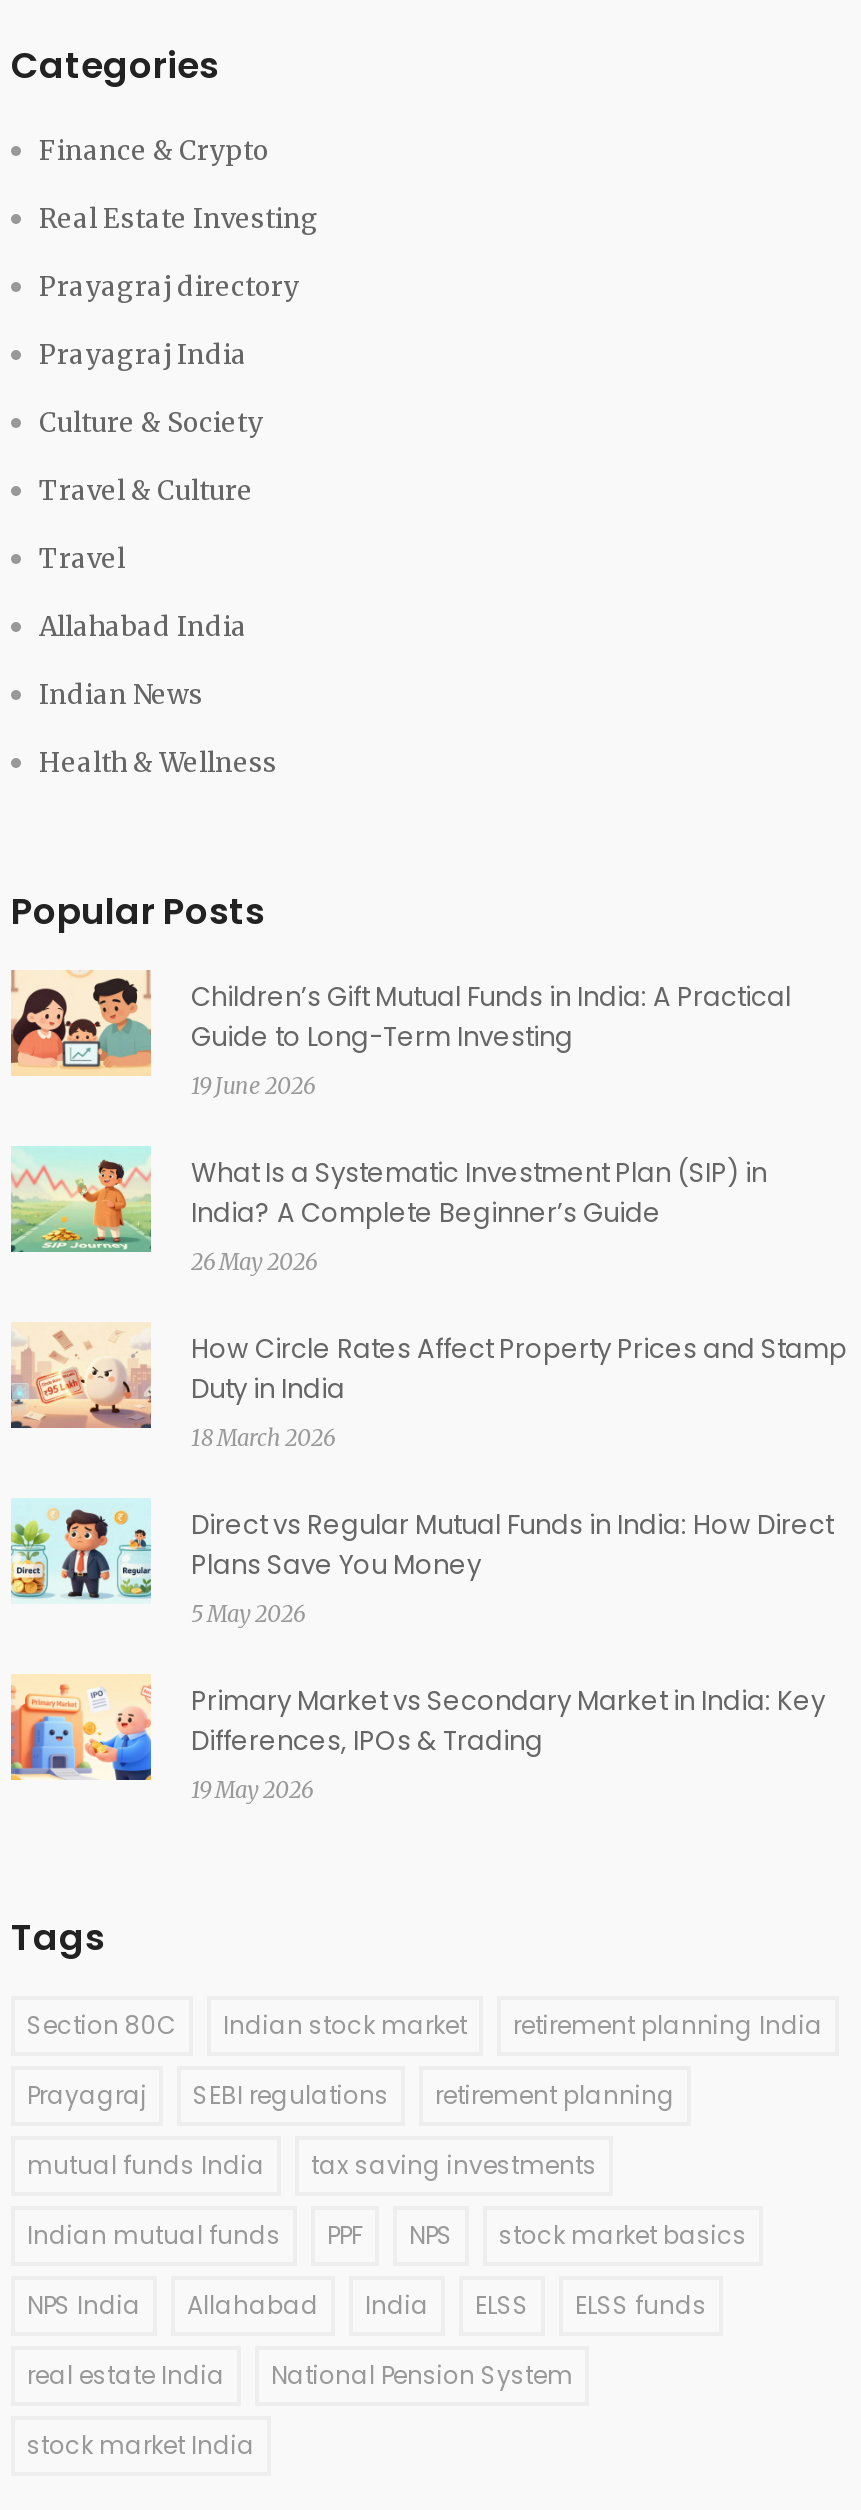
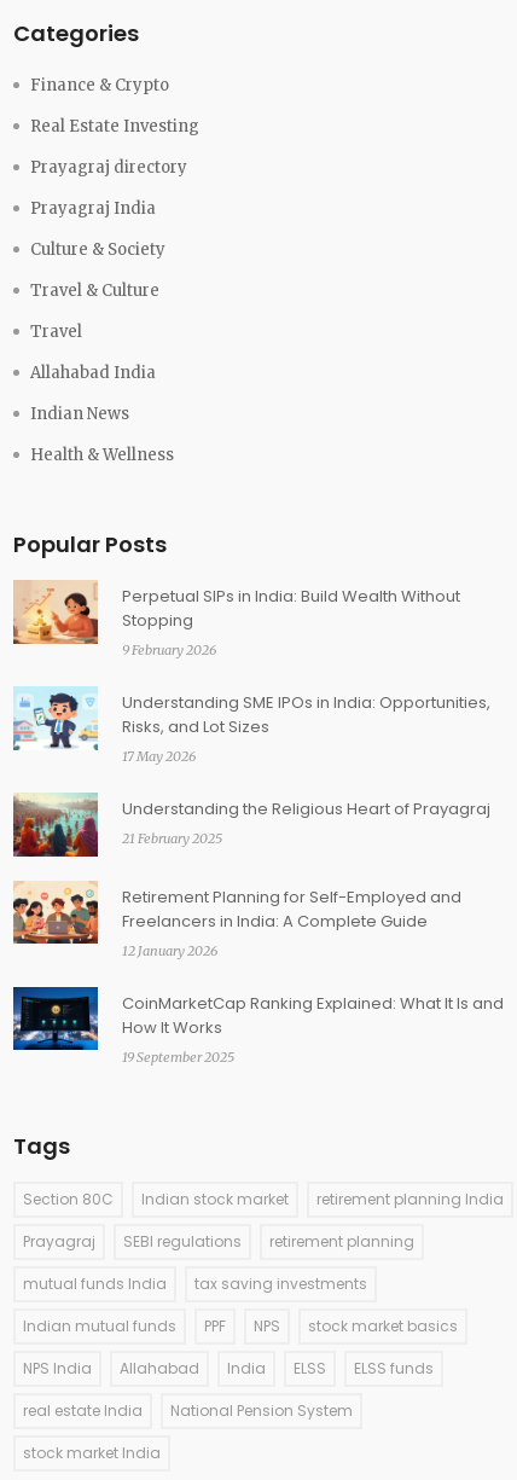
- [image]
- Children’s Gift Mutual Funds in India: A Practical
- Guide to Long-Term Investing
- 19 June 2026
+ [image]
+ Perpetual SIPs in India: Build Wealth Without
+ Stopping
+ 9 February 2026

- [image]
- What Is a Systematic Investment Plan (SIP) in
- India? A Complete Beginner’s Guide
- 26 May 2026
+ [image]
+ Understanding SME IPOs in India: Opportunities,
+ Risks, and Lot Sizes
+ 17 May 2026

- [image]
- How Circle Rates Affect Property Prices and Stamp
- Duty in India
- 18 March 2026
+ [image]
+ Understanding the Religious Heart of Prayagraj
+ 21 February 2025

- [image]
- Direct vs Regular Mutual Funds in India: How Direct
- Plans Save You Money
- 5 May 2026
+ [image]
+ Retirement Planning for Self-Employed and
+ Freelancers in India: A Complete Guide
+ 12 January 2026

- [image]
- Primary Market vs Secondary Market in India: Key
- Differences, IPOs & Trading
- 19 May 2026
+ [image]
+ CoinMarketCap Ranking Explained: What It Is and
+ How It Works
+ 19 September 2025
